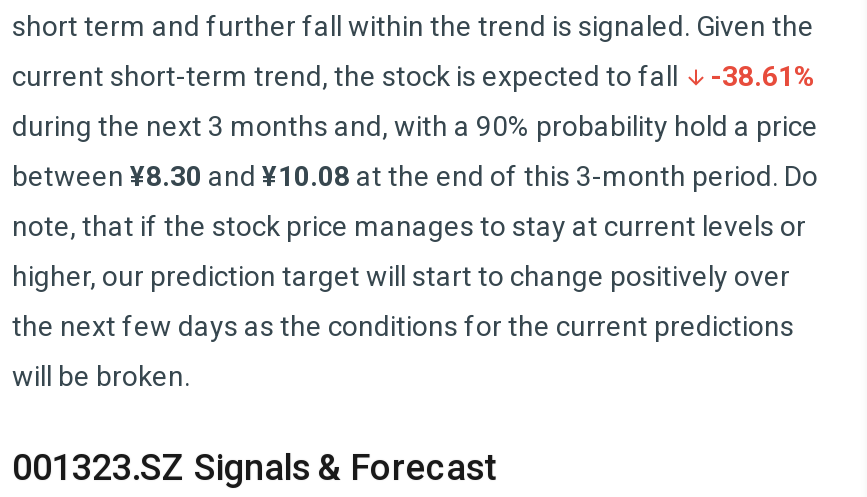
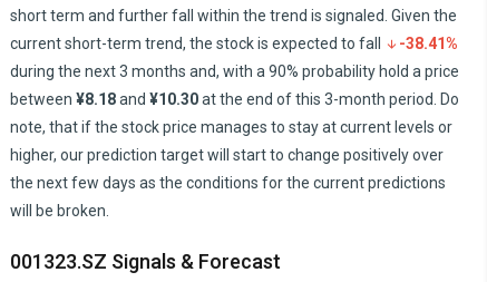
- current short-term trend, the stock is expected to fall -38.61%
+ current short-term trend, the stock is expected to fall -38.41%

- between ¥8.30 and ¥10.08 at the end of this 3-month period. Do
+ between ¥8.18 and ¥10.30 at the end of this 3-month period. Do
